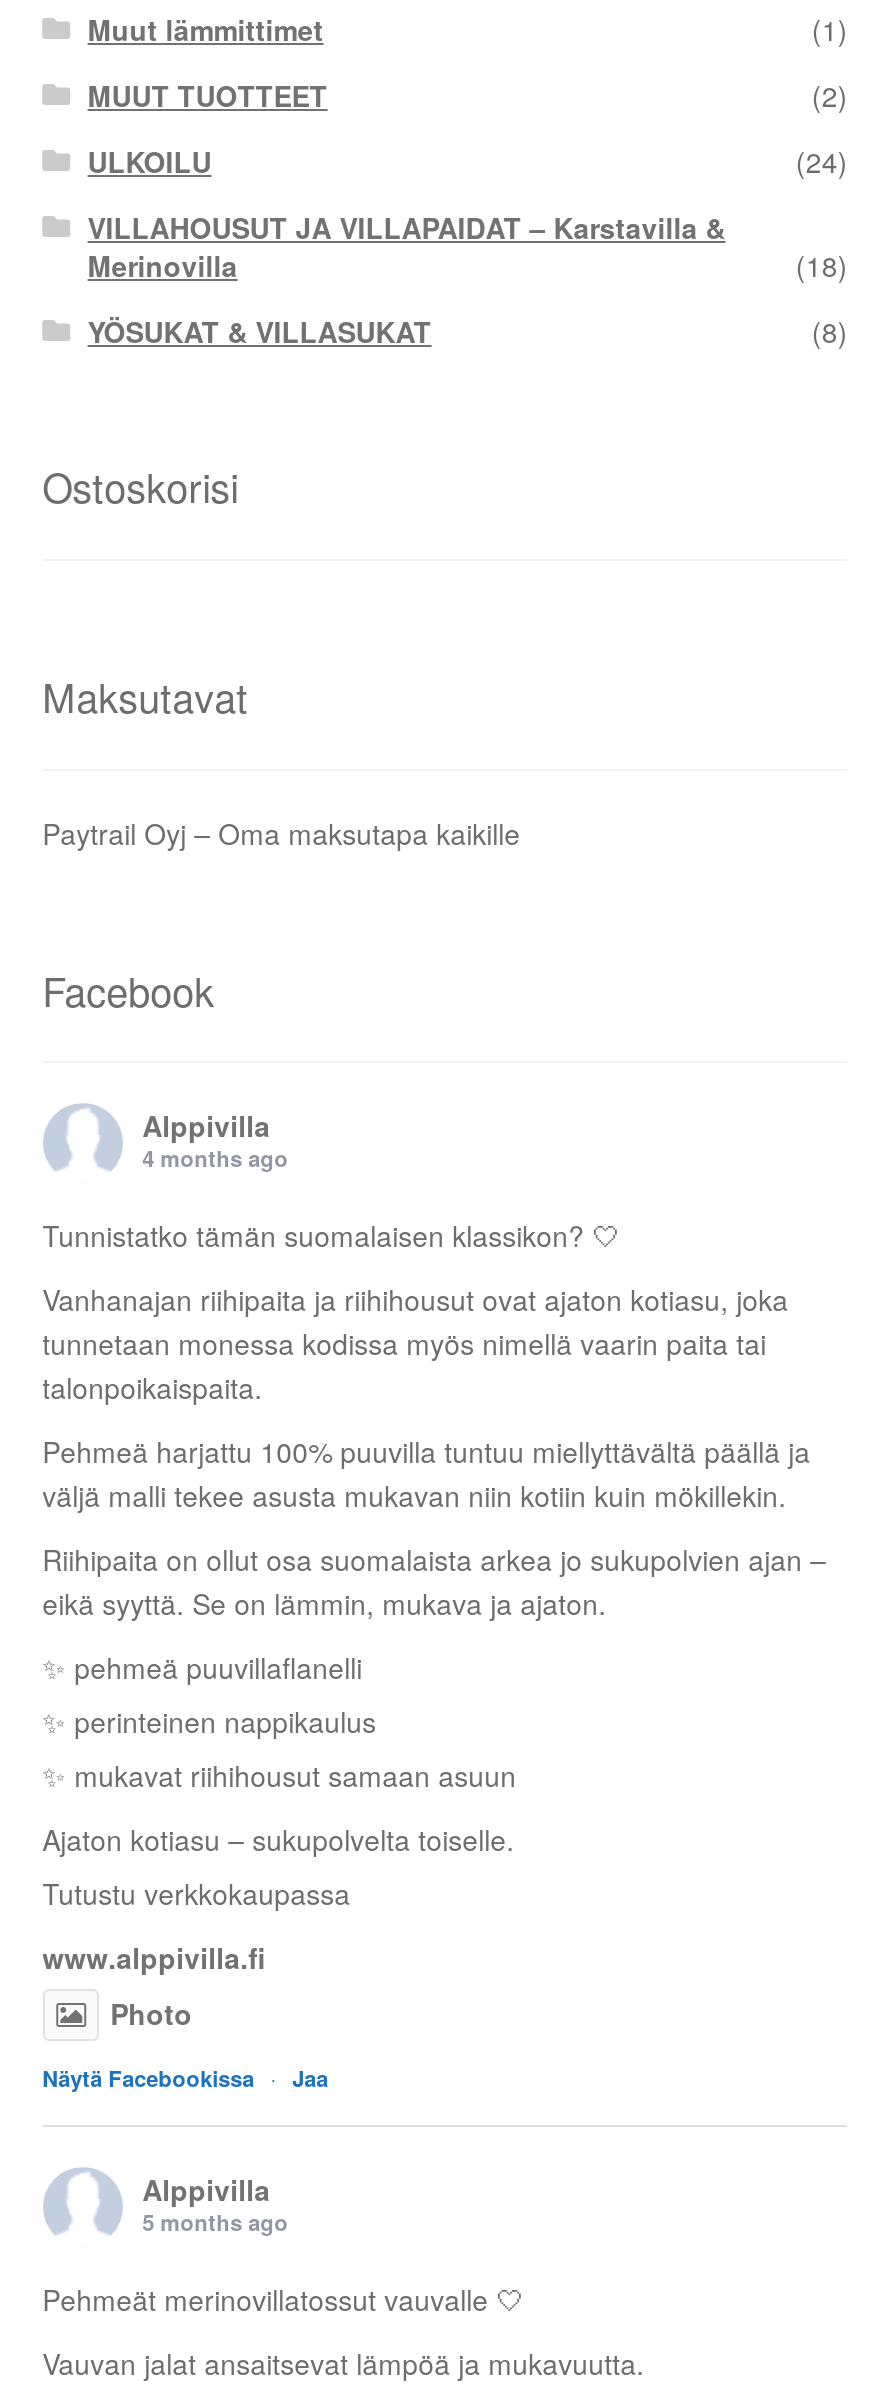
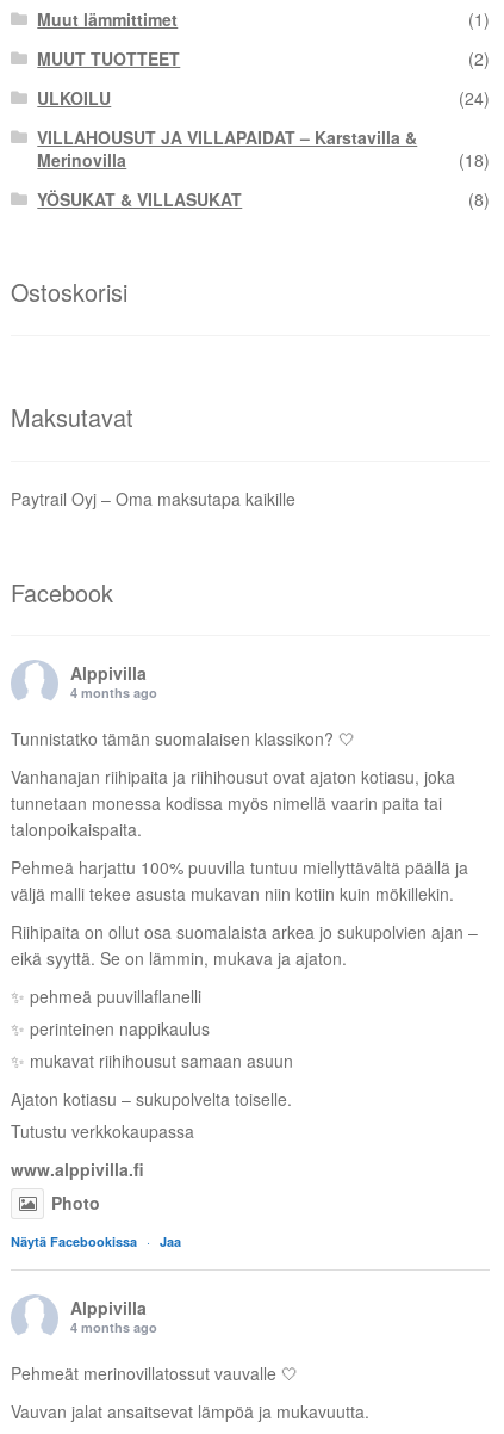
- 5 months ago
+ 4 months ago
